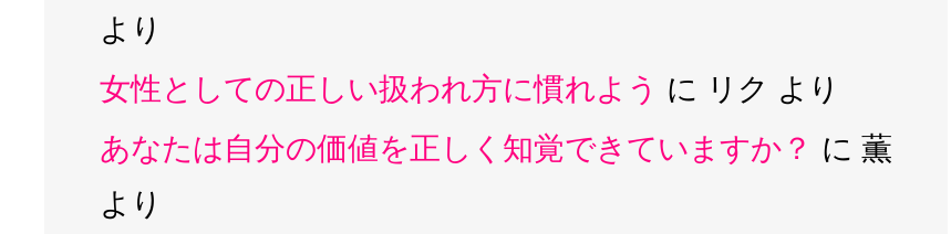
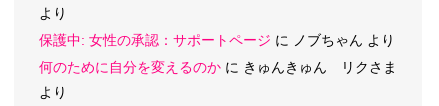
- 女性としての正しい扱われ方に慣れようにリクより
+ 保護中: 女性の承認：サポートページにノブちゃんより

- あなたは自分の価値を正しく知覚できていますか？に薫
+ 何のために自分を変えるのかにきゅんきゅん リクさま
